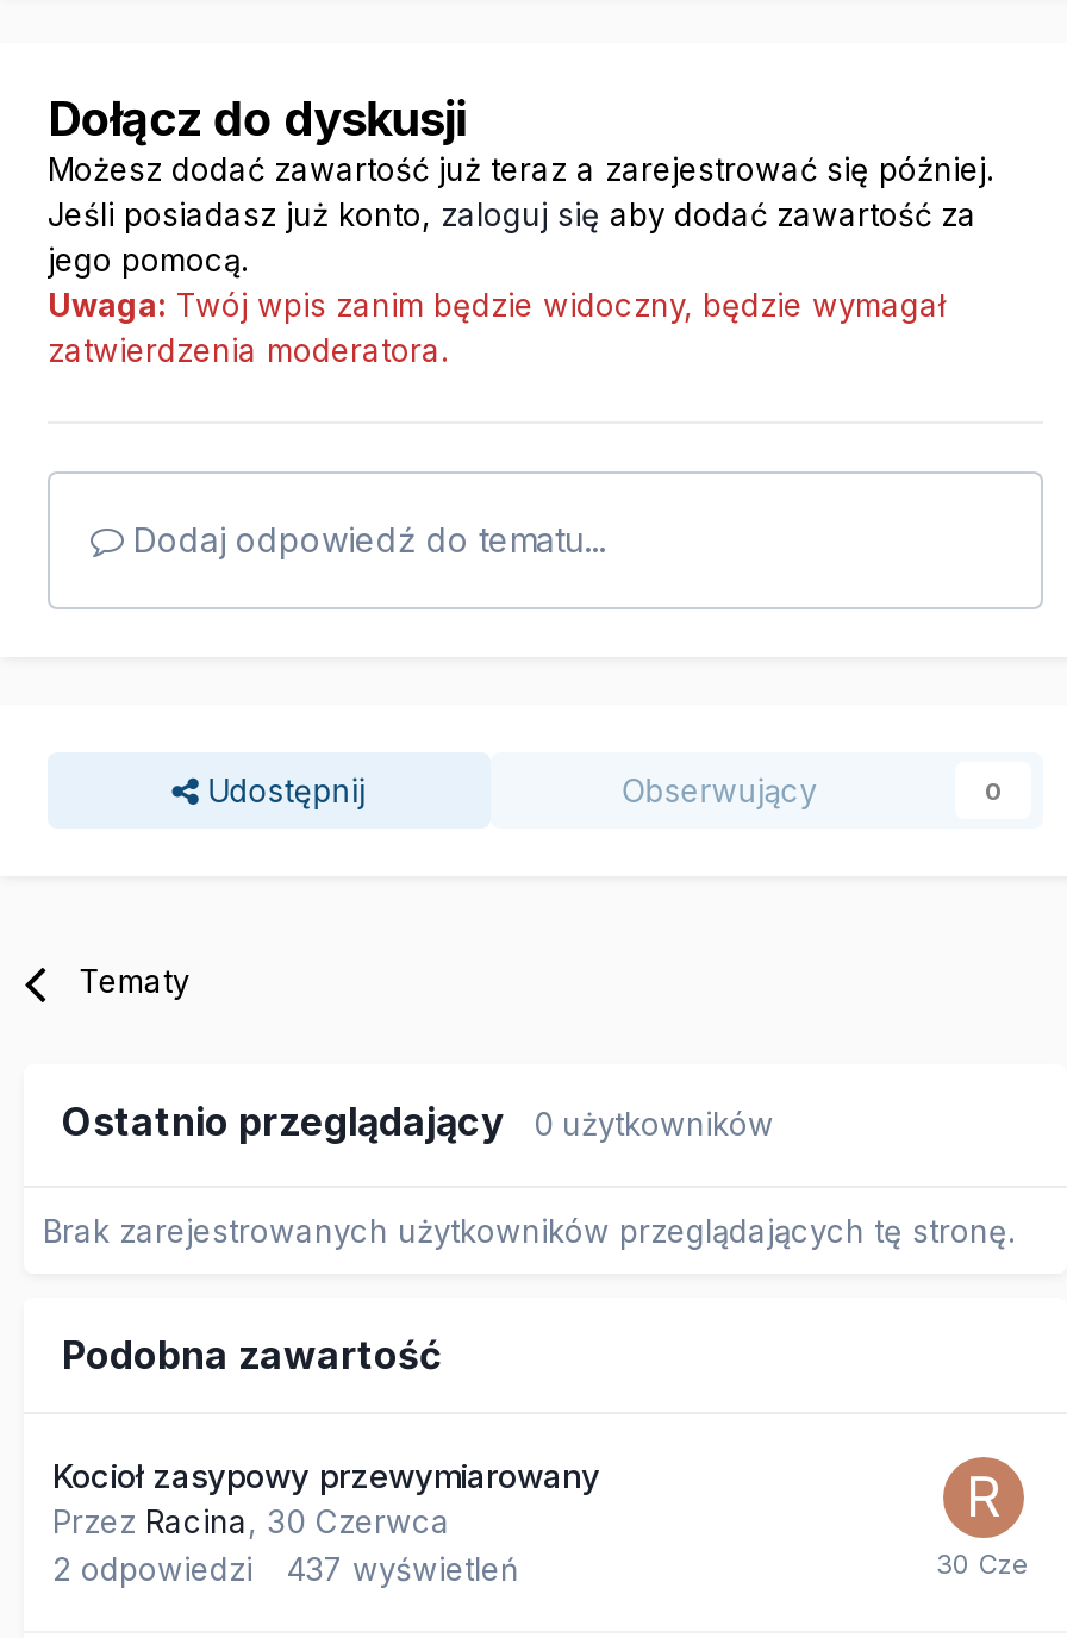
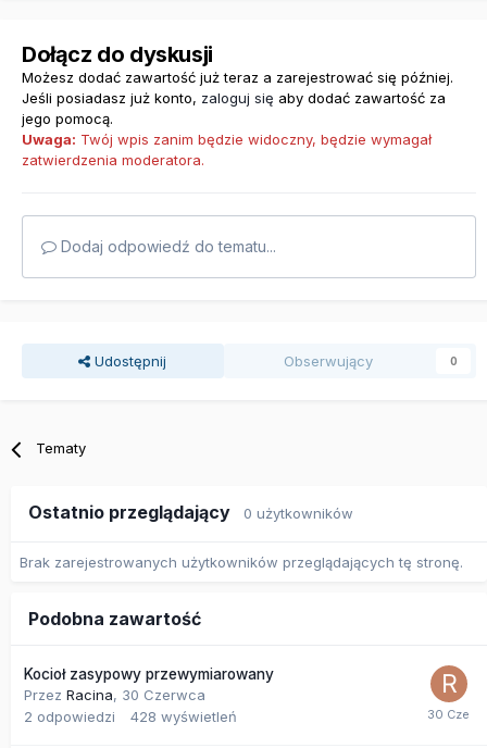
- 2 odpowiedzi 437 wyświetleń
+ 2 odpowiedzi 428 wyświetleń
